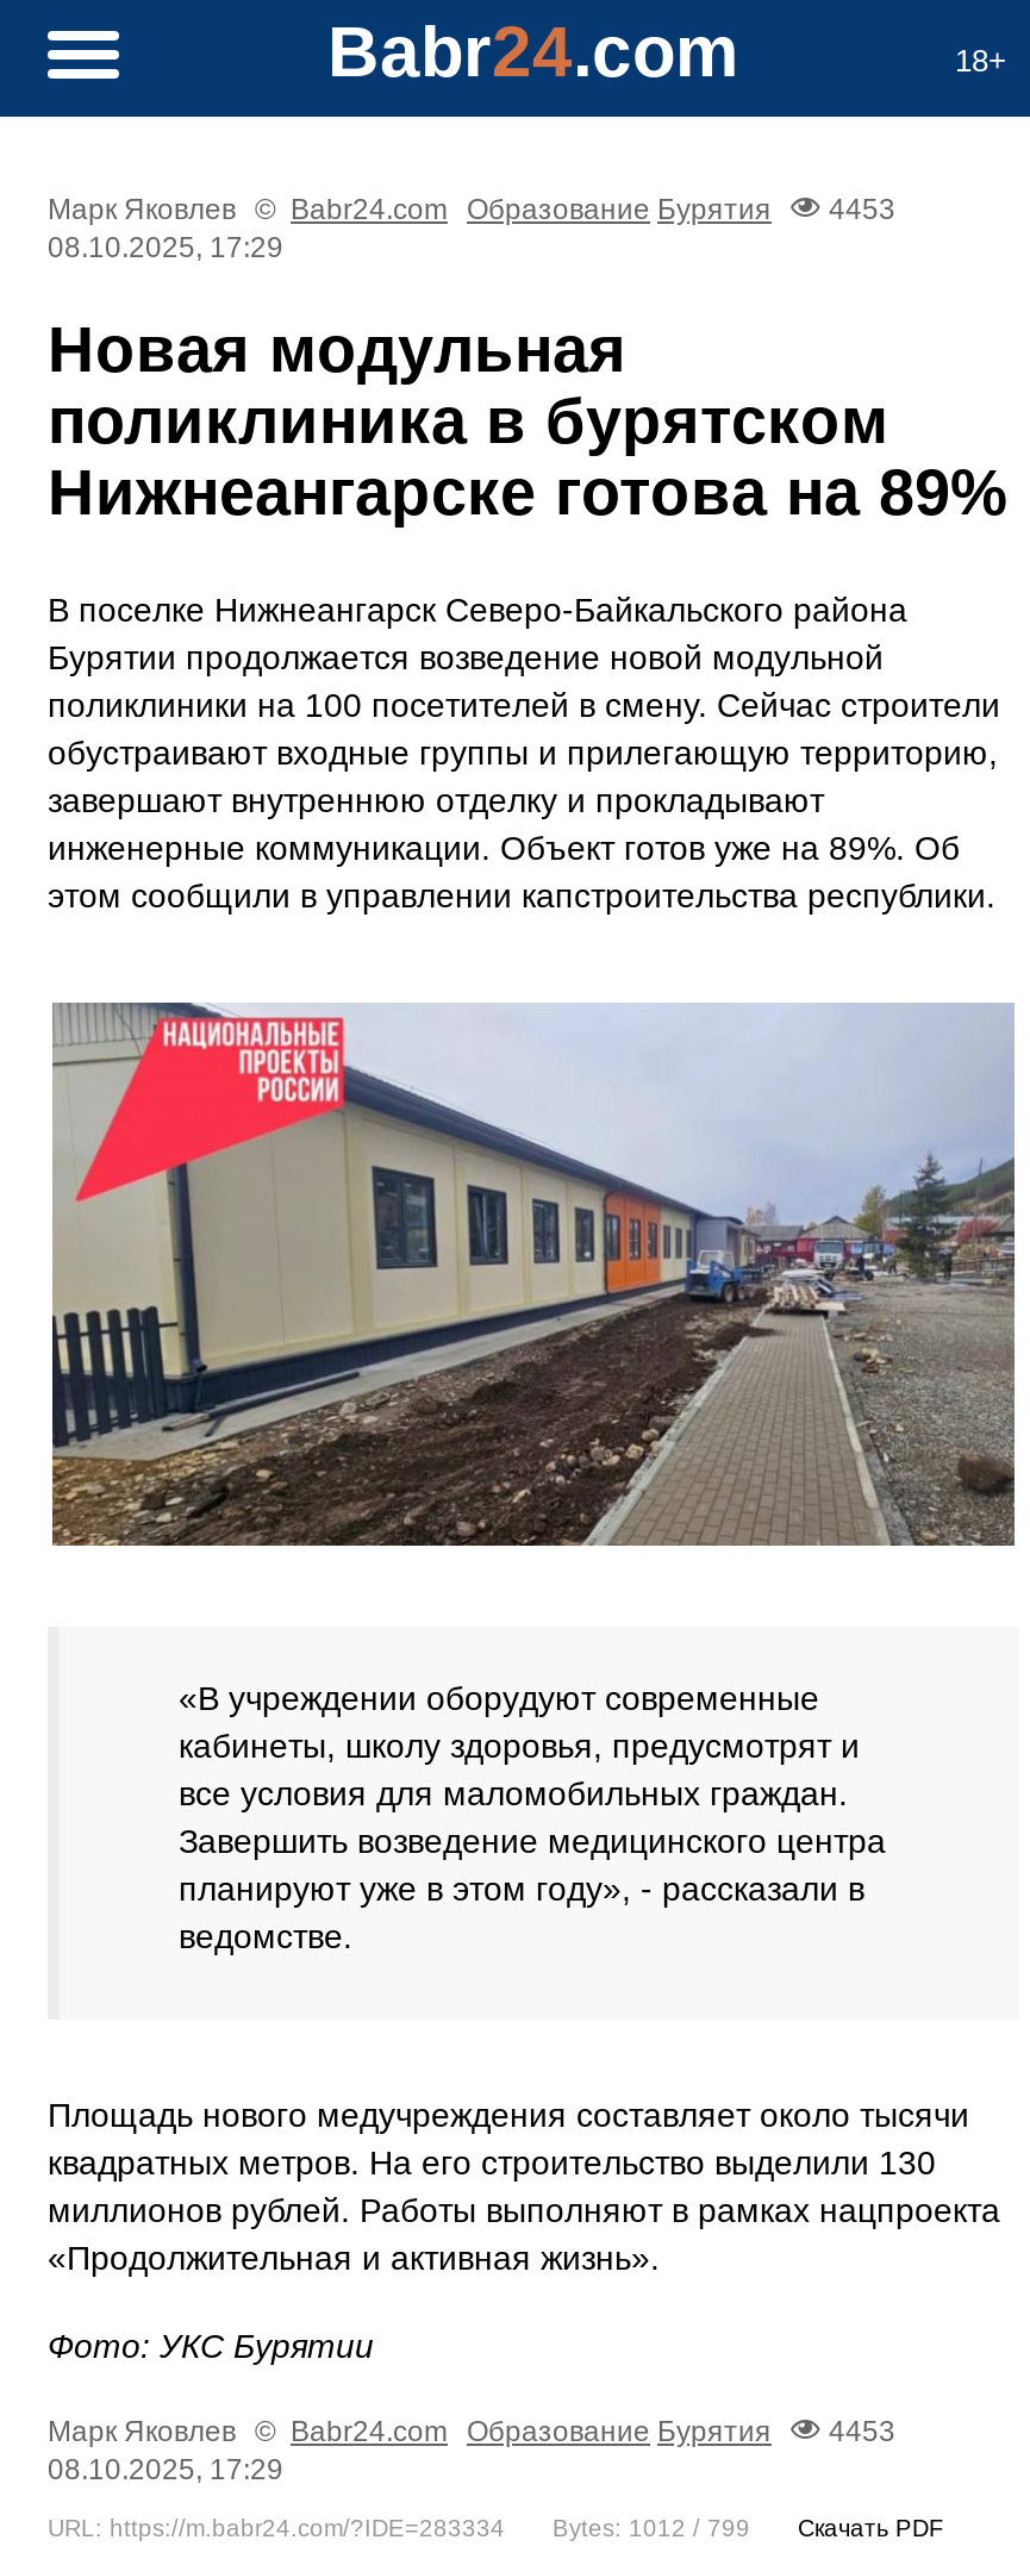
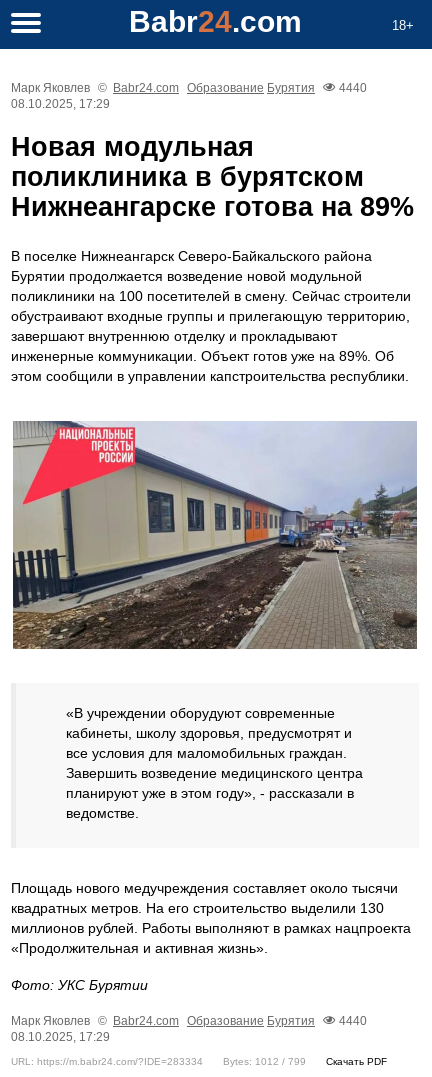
- Марк Яковлев © Babr24.com Образование Бурятия 4453
+ Марк Яковлев © Babr24.com Образование Бурятия 4440

- Марк Яковлев © Babr24.com Образование Бурятия 4453
+ Марк Яковлев © Babr24.com Образование Бурятия 4440
